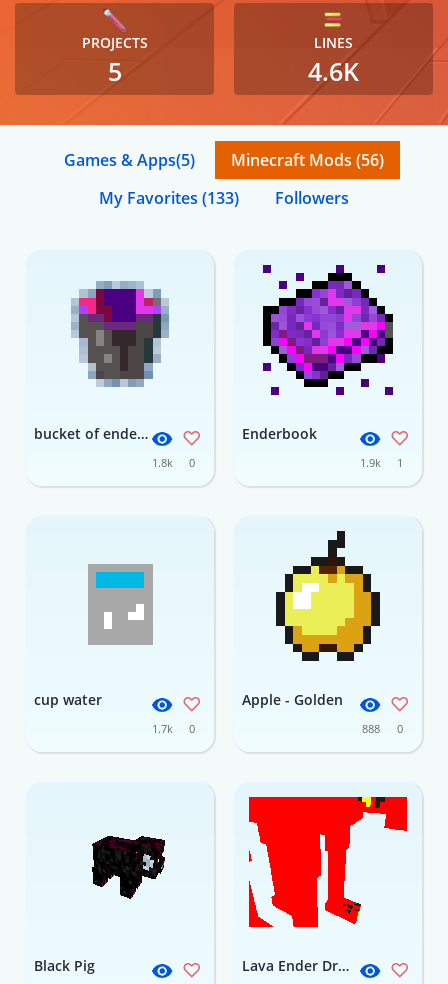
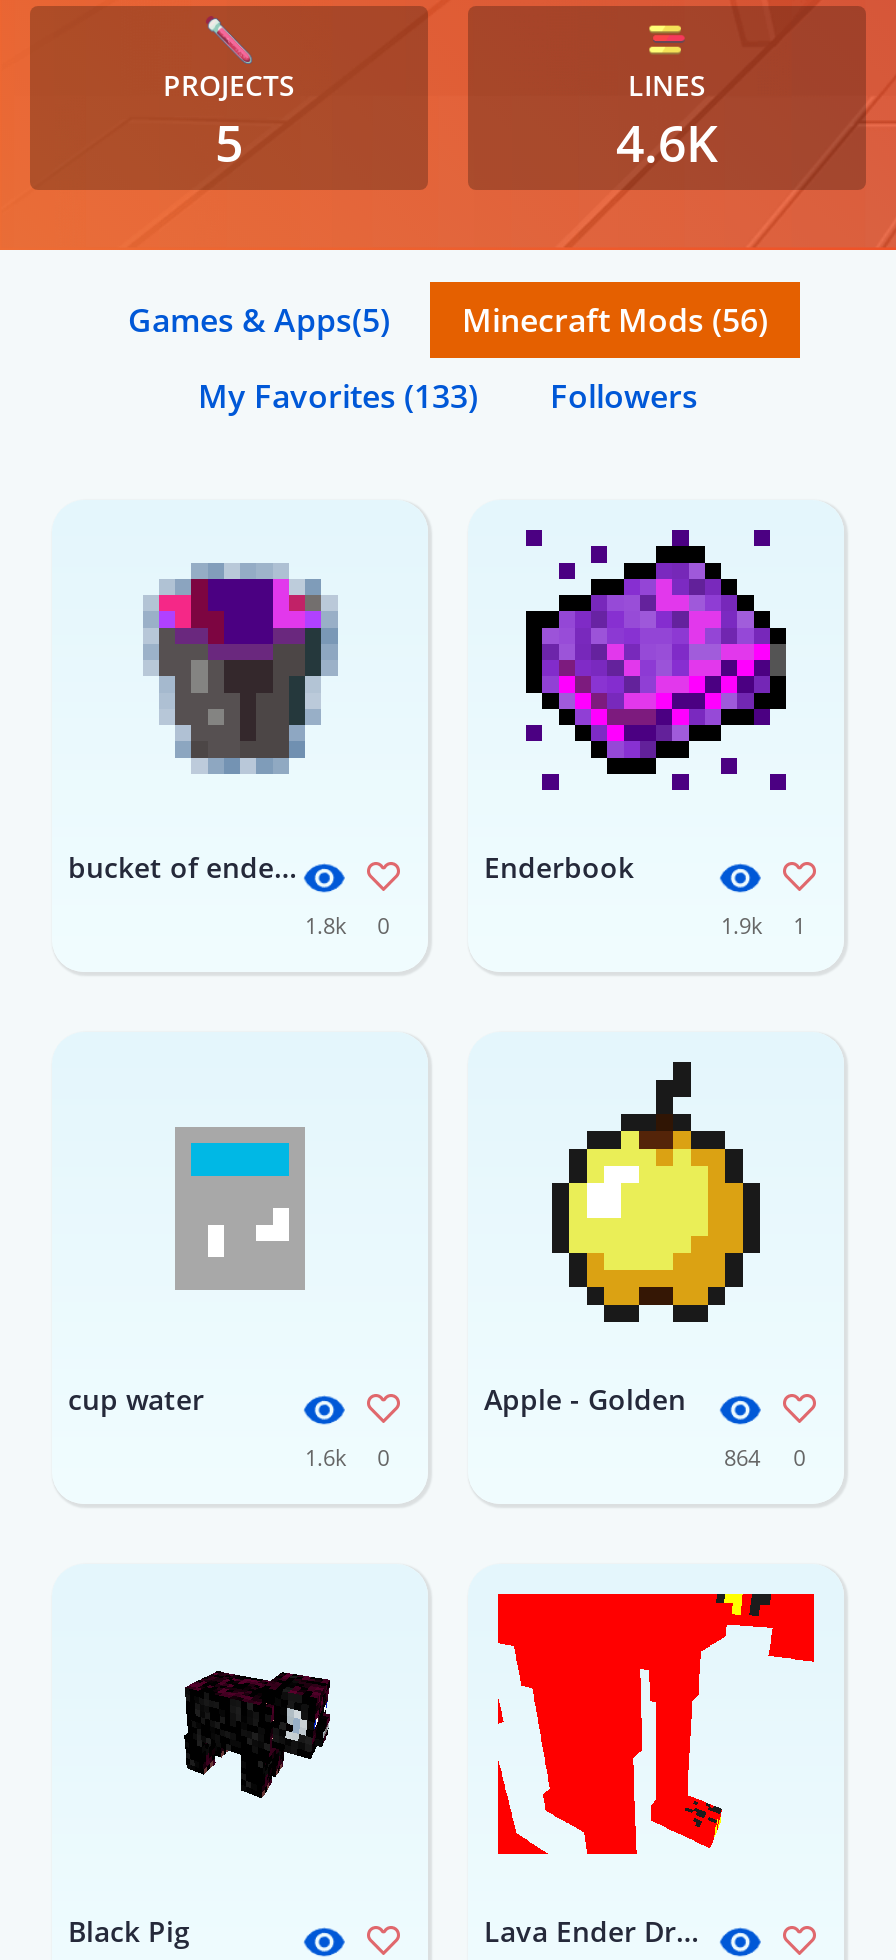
- 1.7k 0
+ 1.6k 0

- 888 0
+ 864 0
